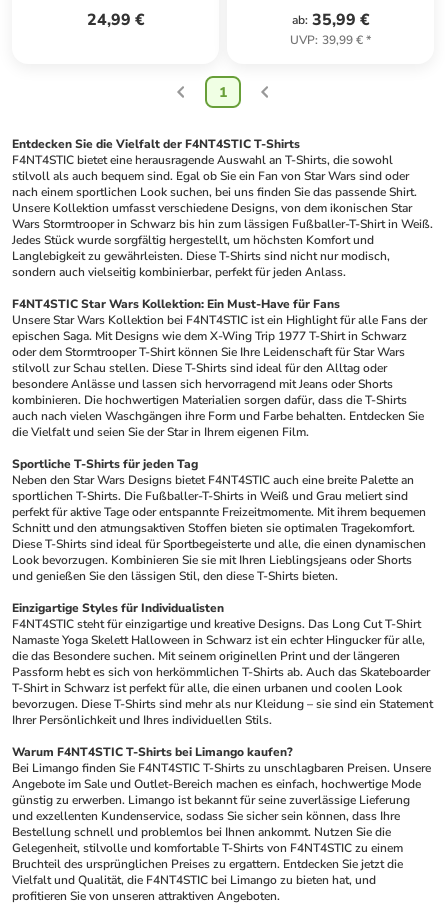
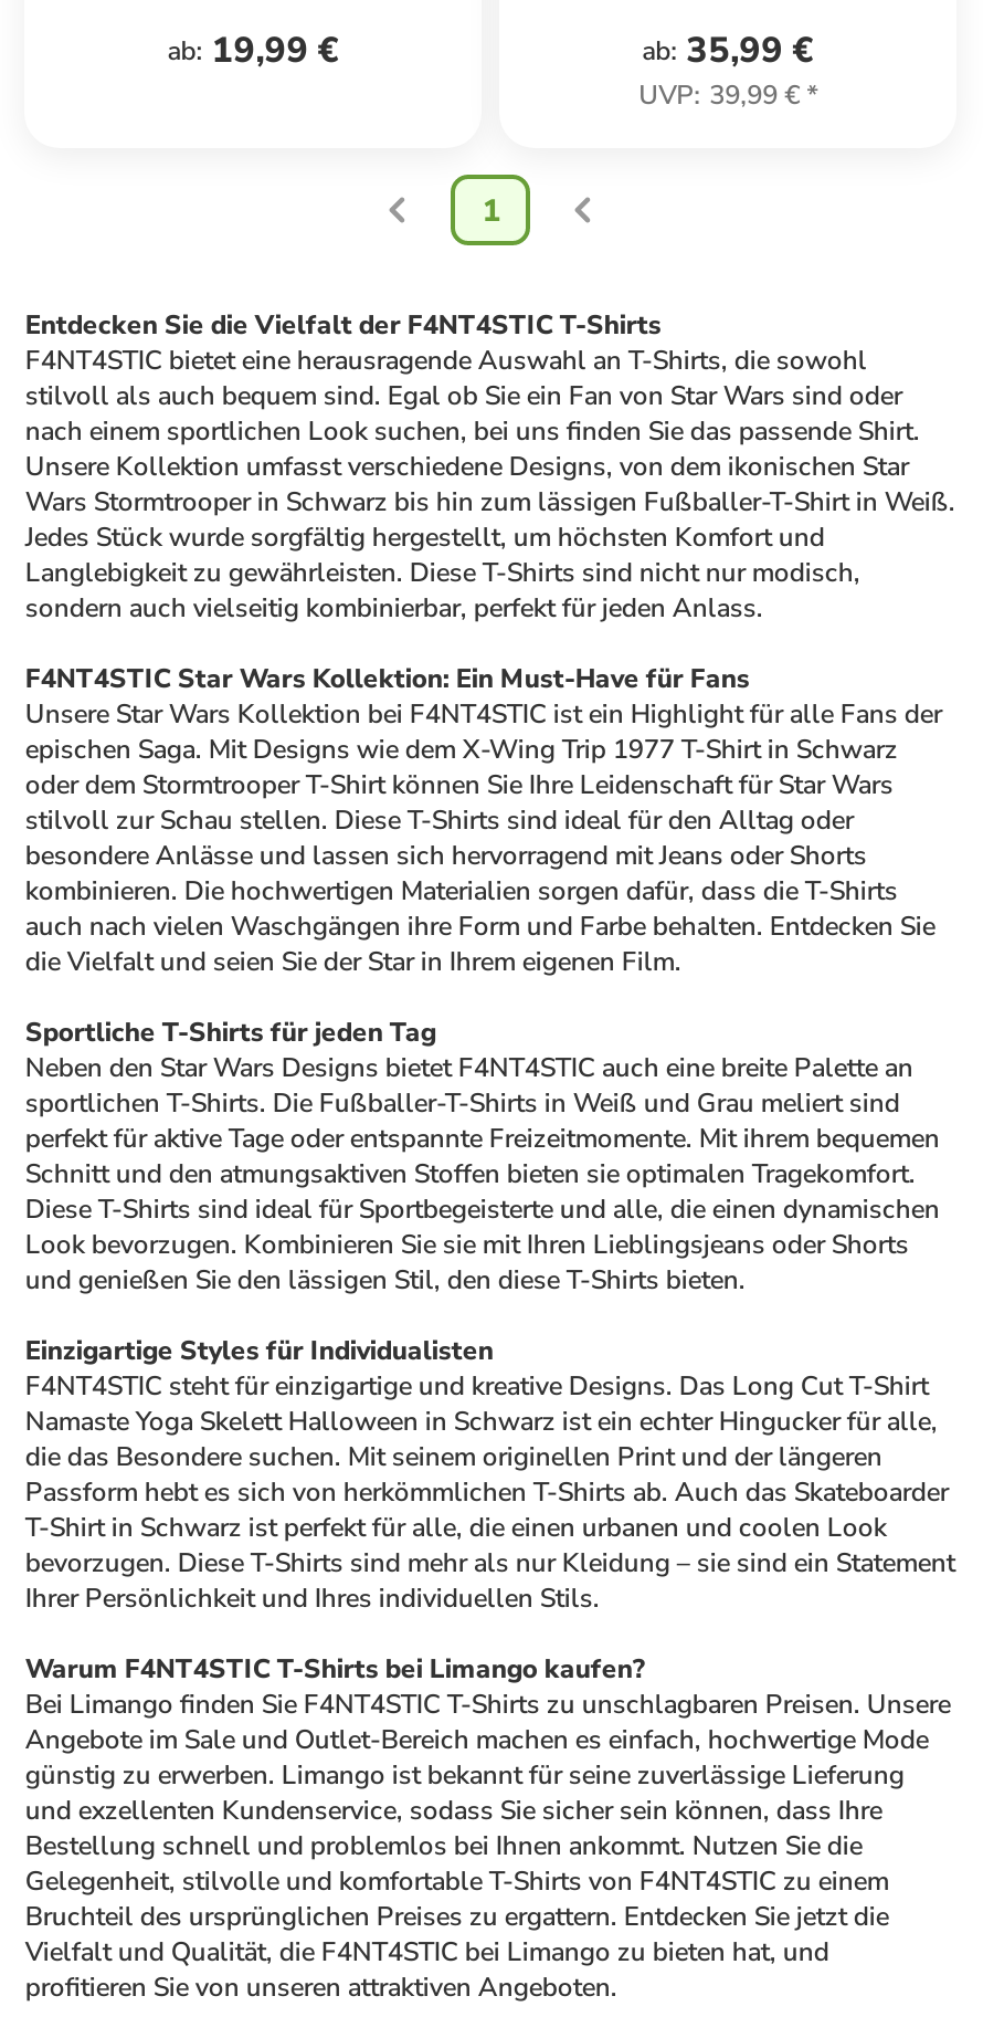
- 24,99 €
+ ab: 19,99 €
